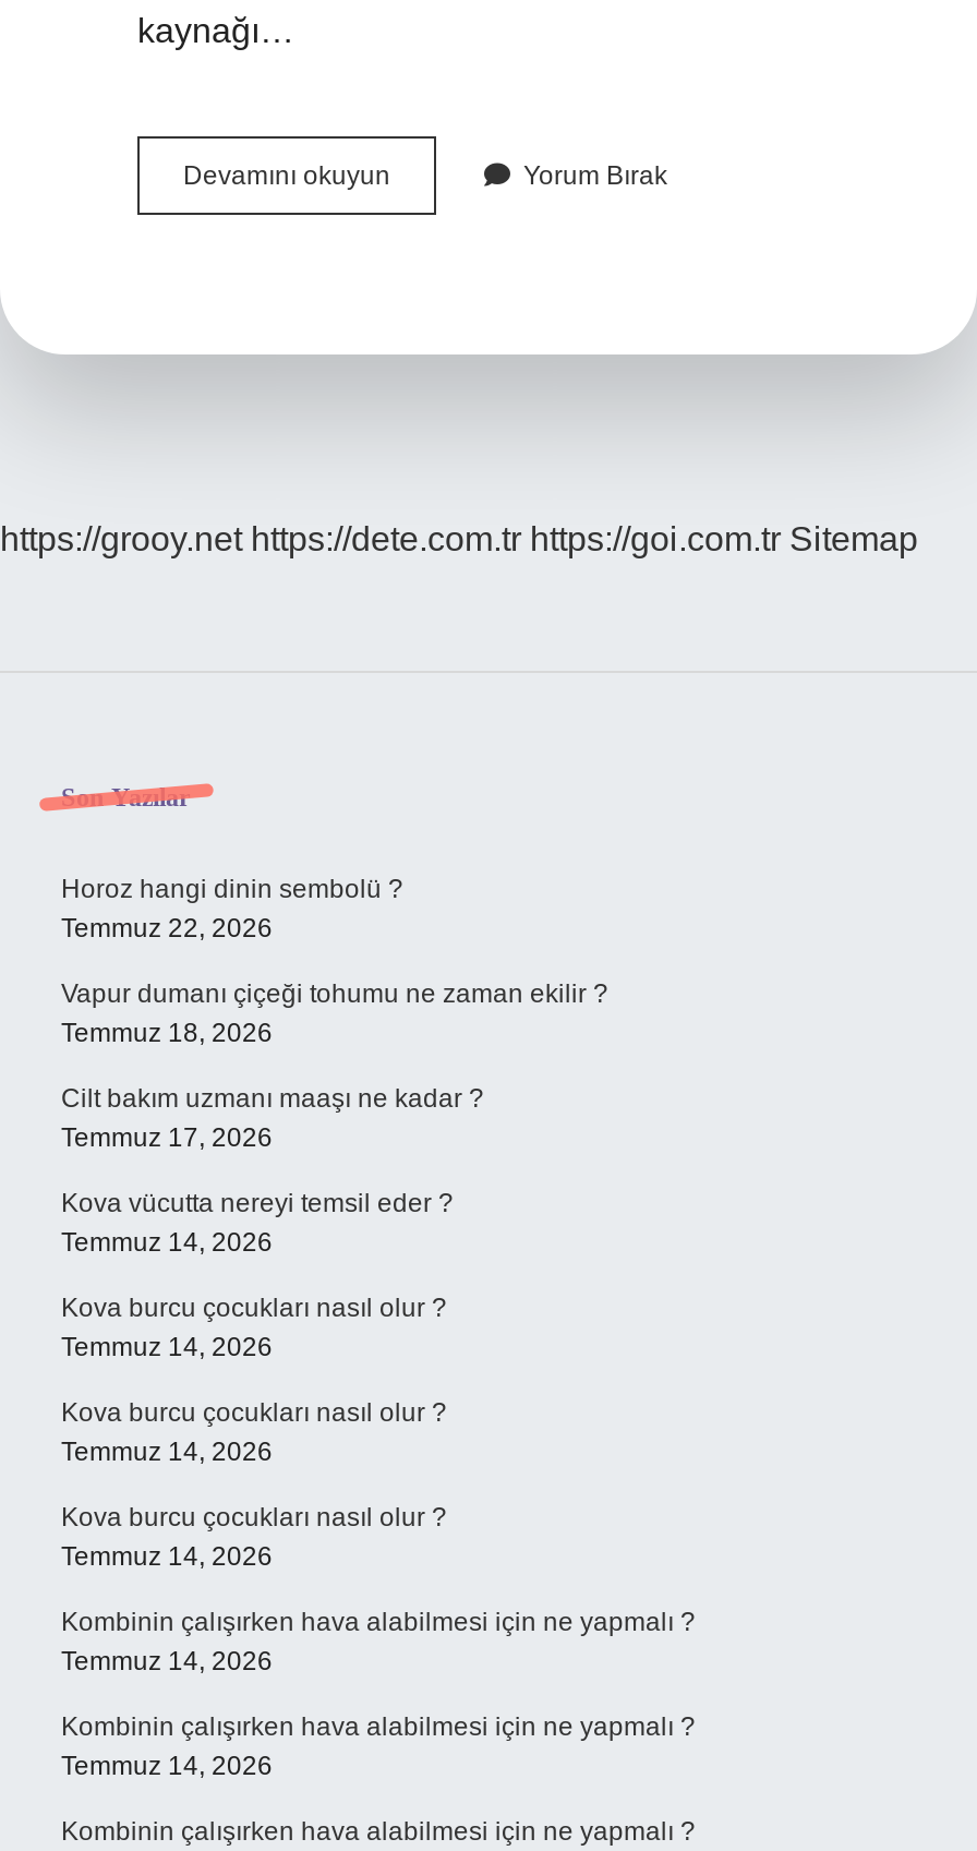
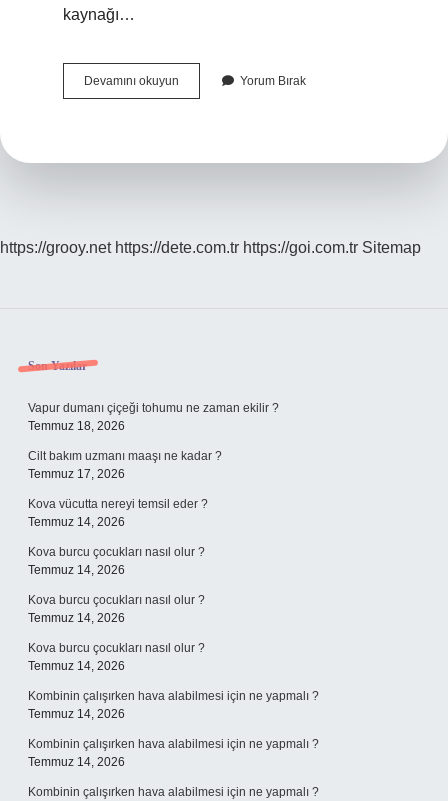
- Horoz hangi dinin sembolü ?
- Temmuz 22, 2026
